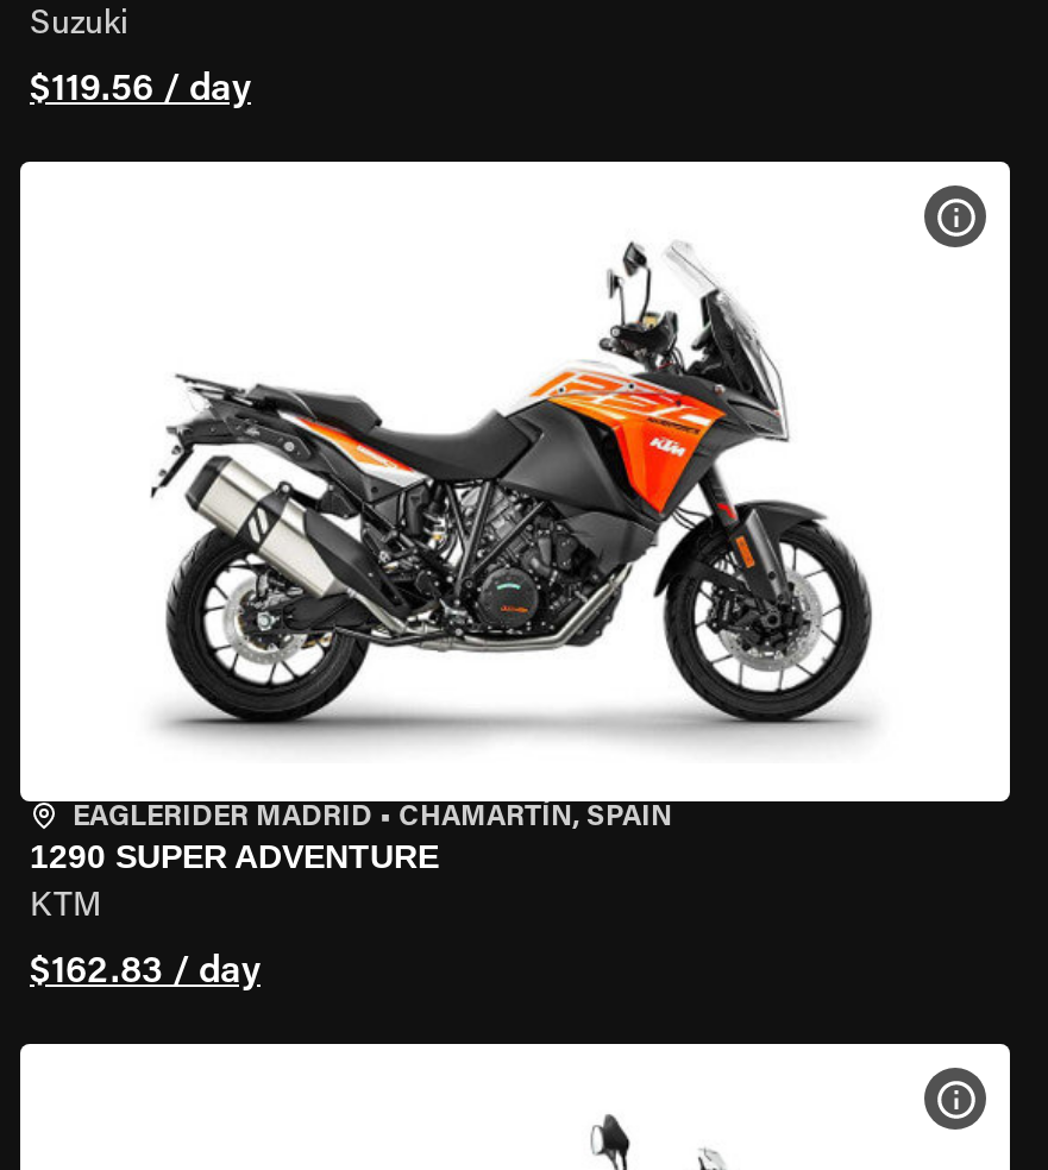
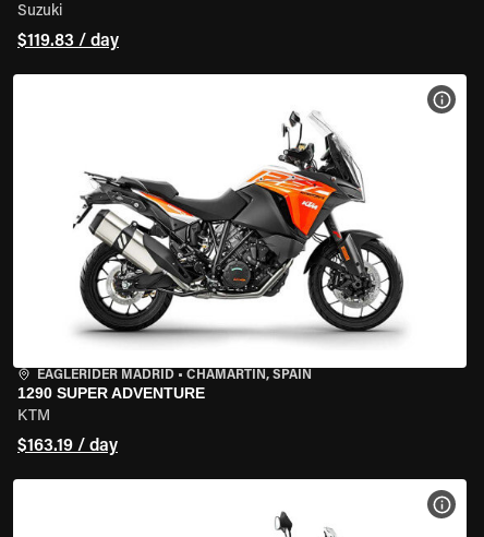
- $119.56 / day
+ $119.83 / day

- $162.83 / day
+ $163.19 / day
